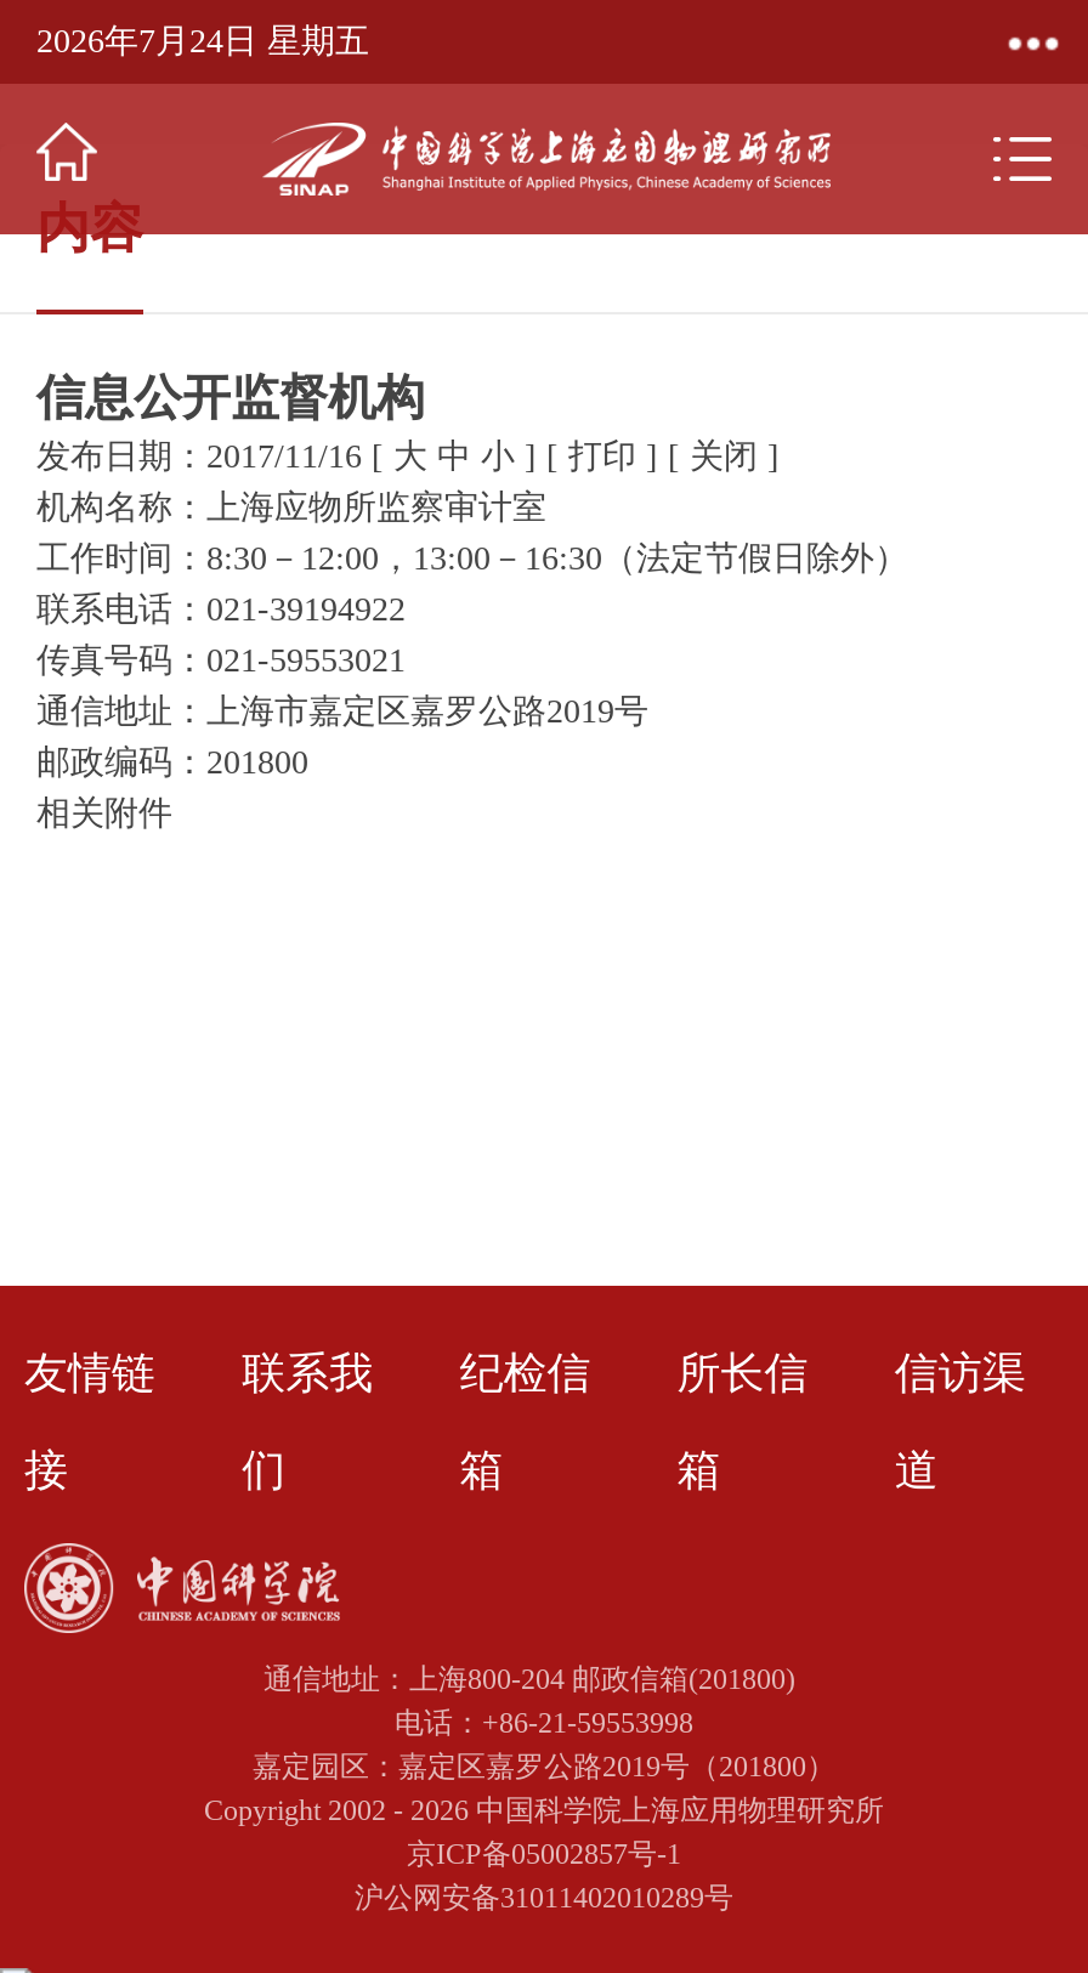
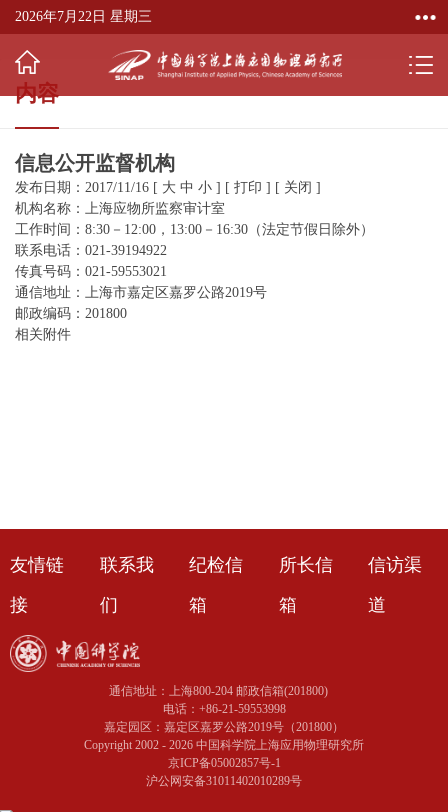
- 2026年7月24日 星期五
+ 2026年7月22日 星期三
